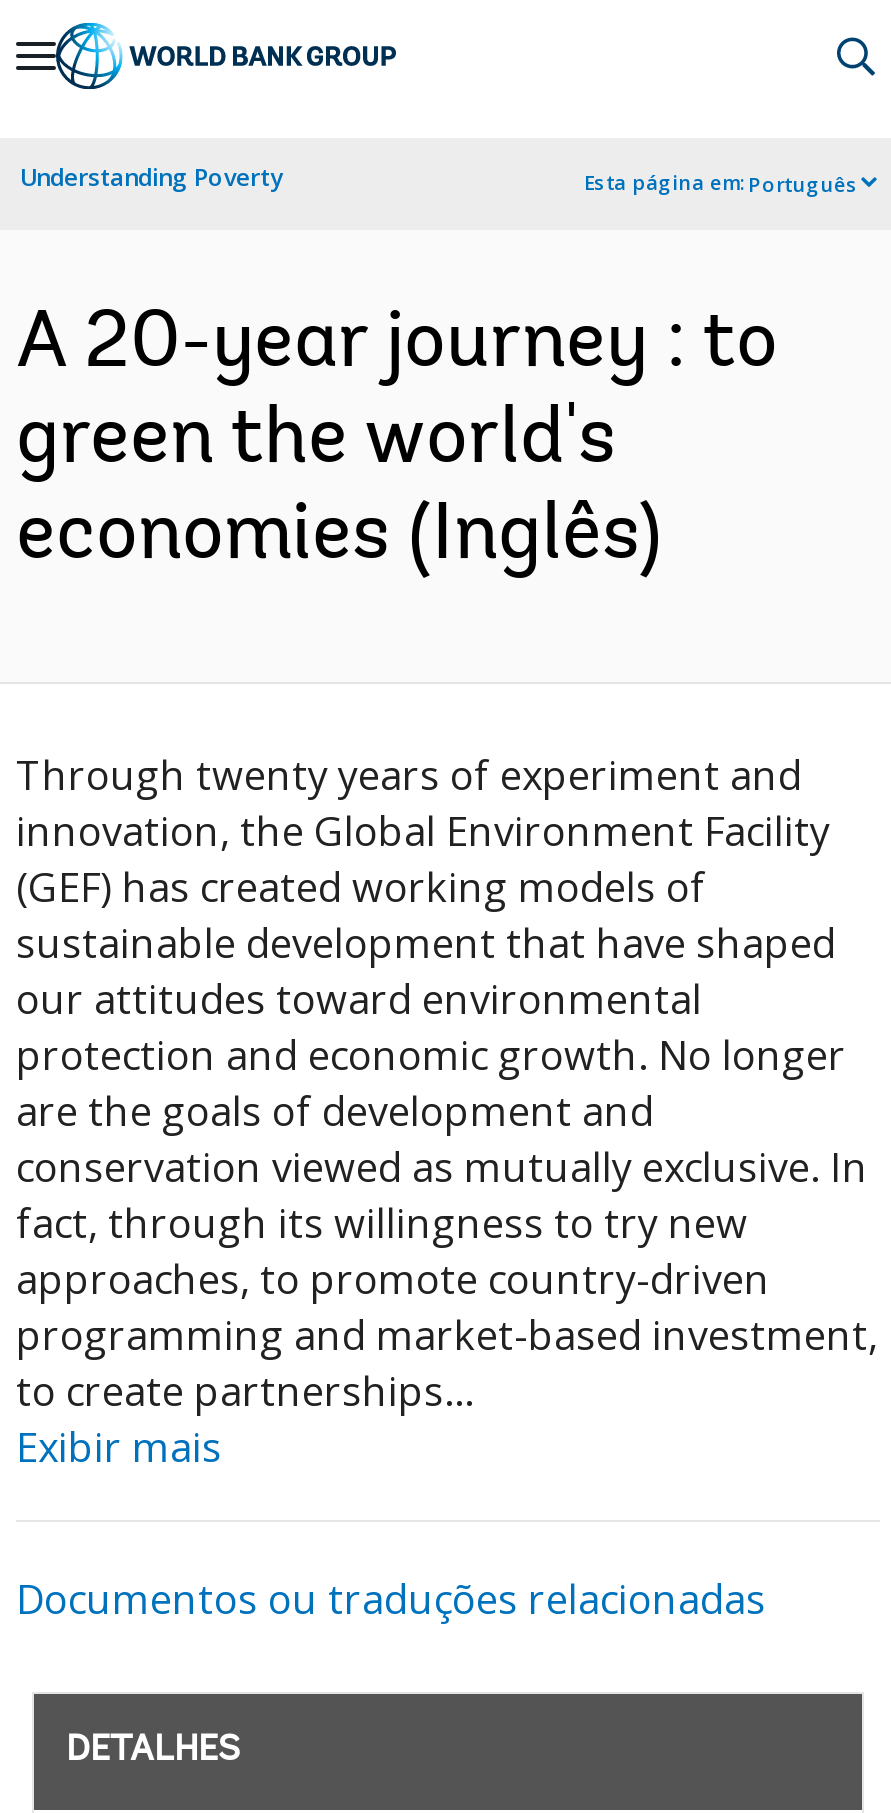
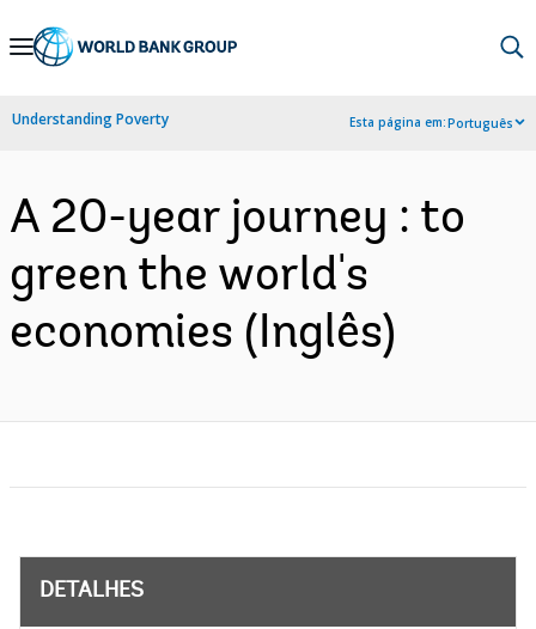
- Through twenty years of experiment and
- innovation, the Global Environment Facility
- (GEF) has created working models of
- sustainable development that have shaped
- our attitudes toward environmental
- protection and economic growth. No longer
- are the goals of development and
- conservation viewed as mutually exclusive. In
- fact, through its willingness to try new
- approaches, to promote country-driven
- programming and market-based investment,
- to create partnerships...
- Exibir mais
- Documentos ou traduções relacionadas
